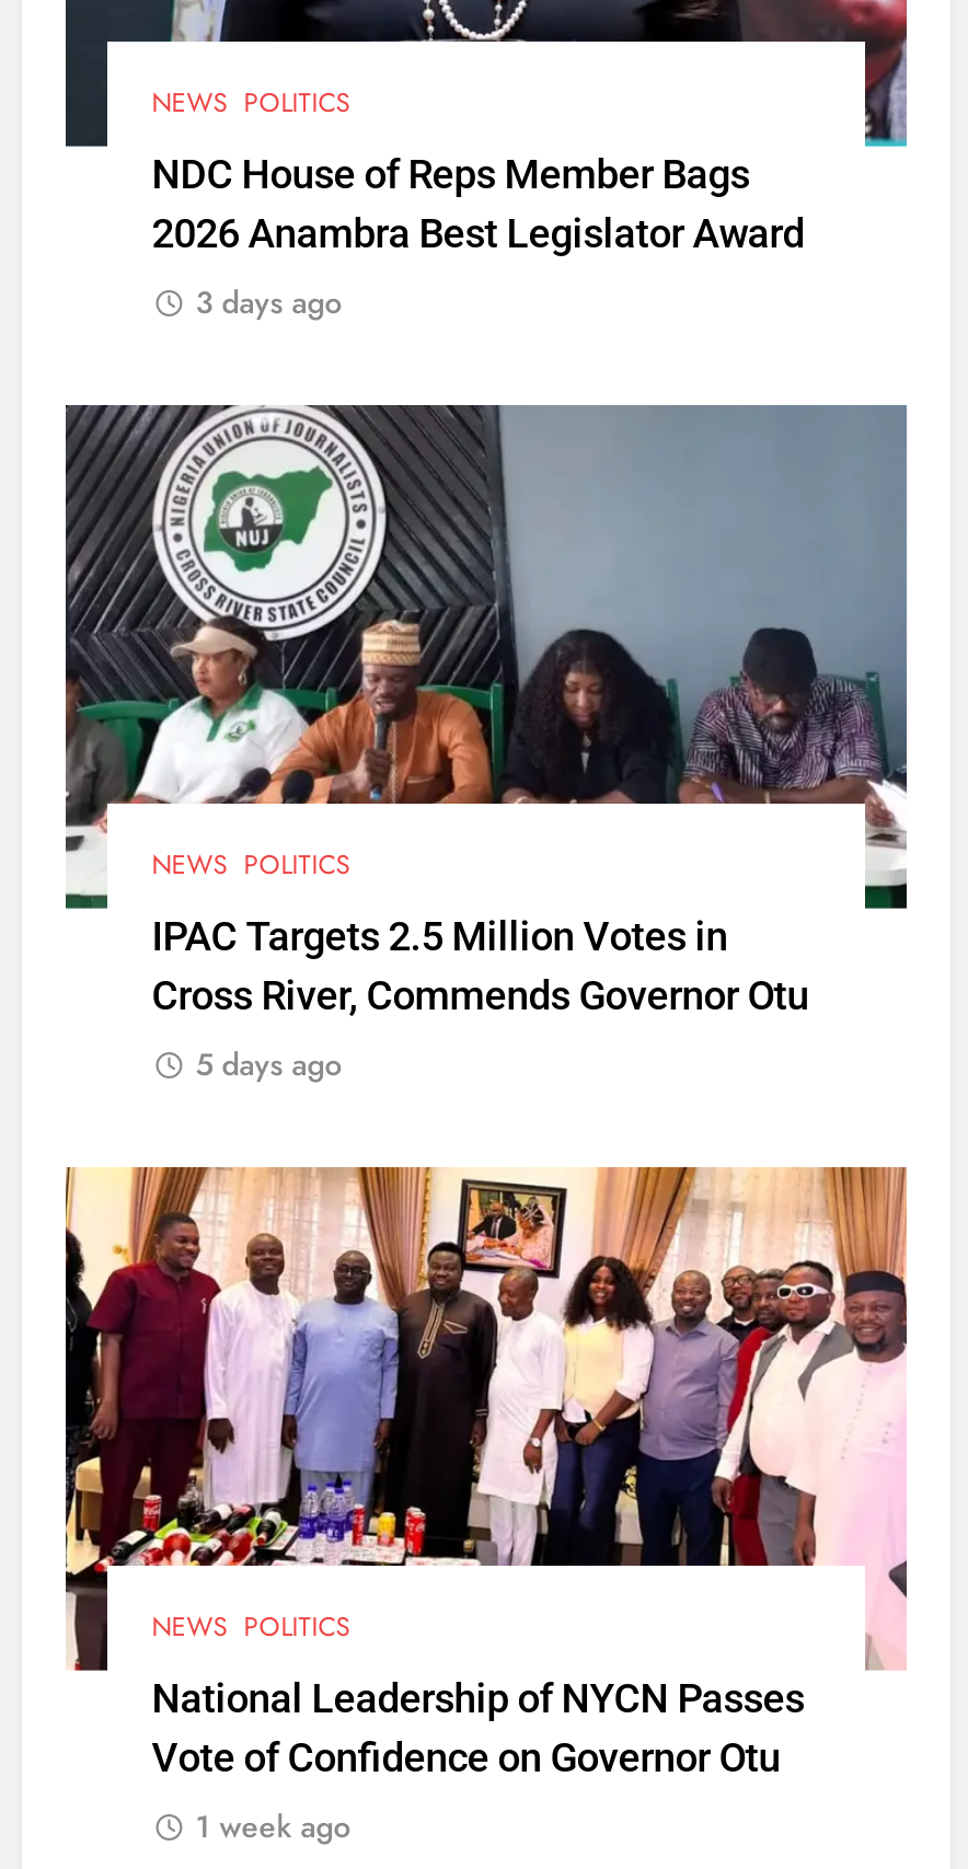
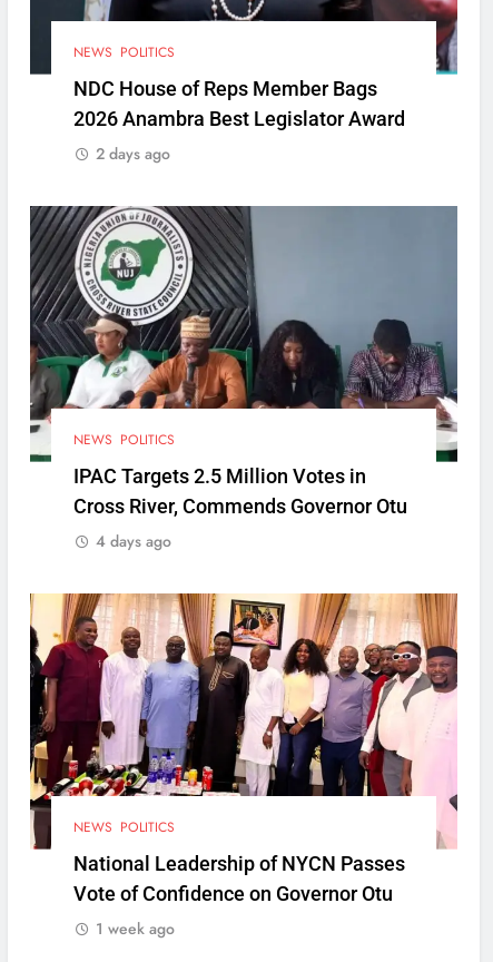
- 3 days ago
+ 2 days ago

- 5 days ago
+ 4 days ago
